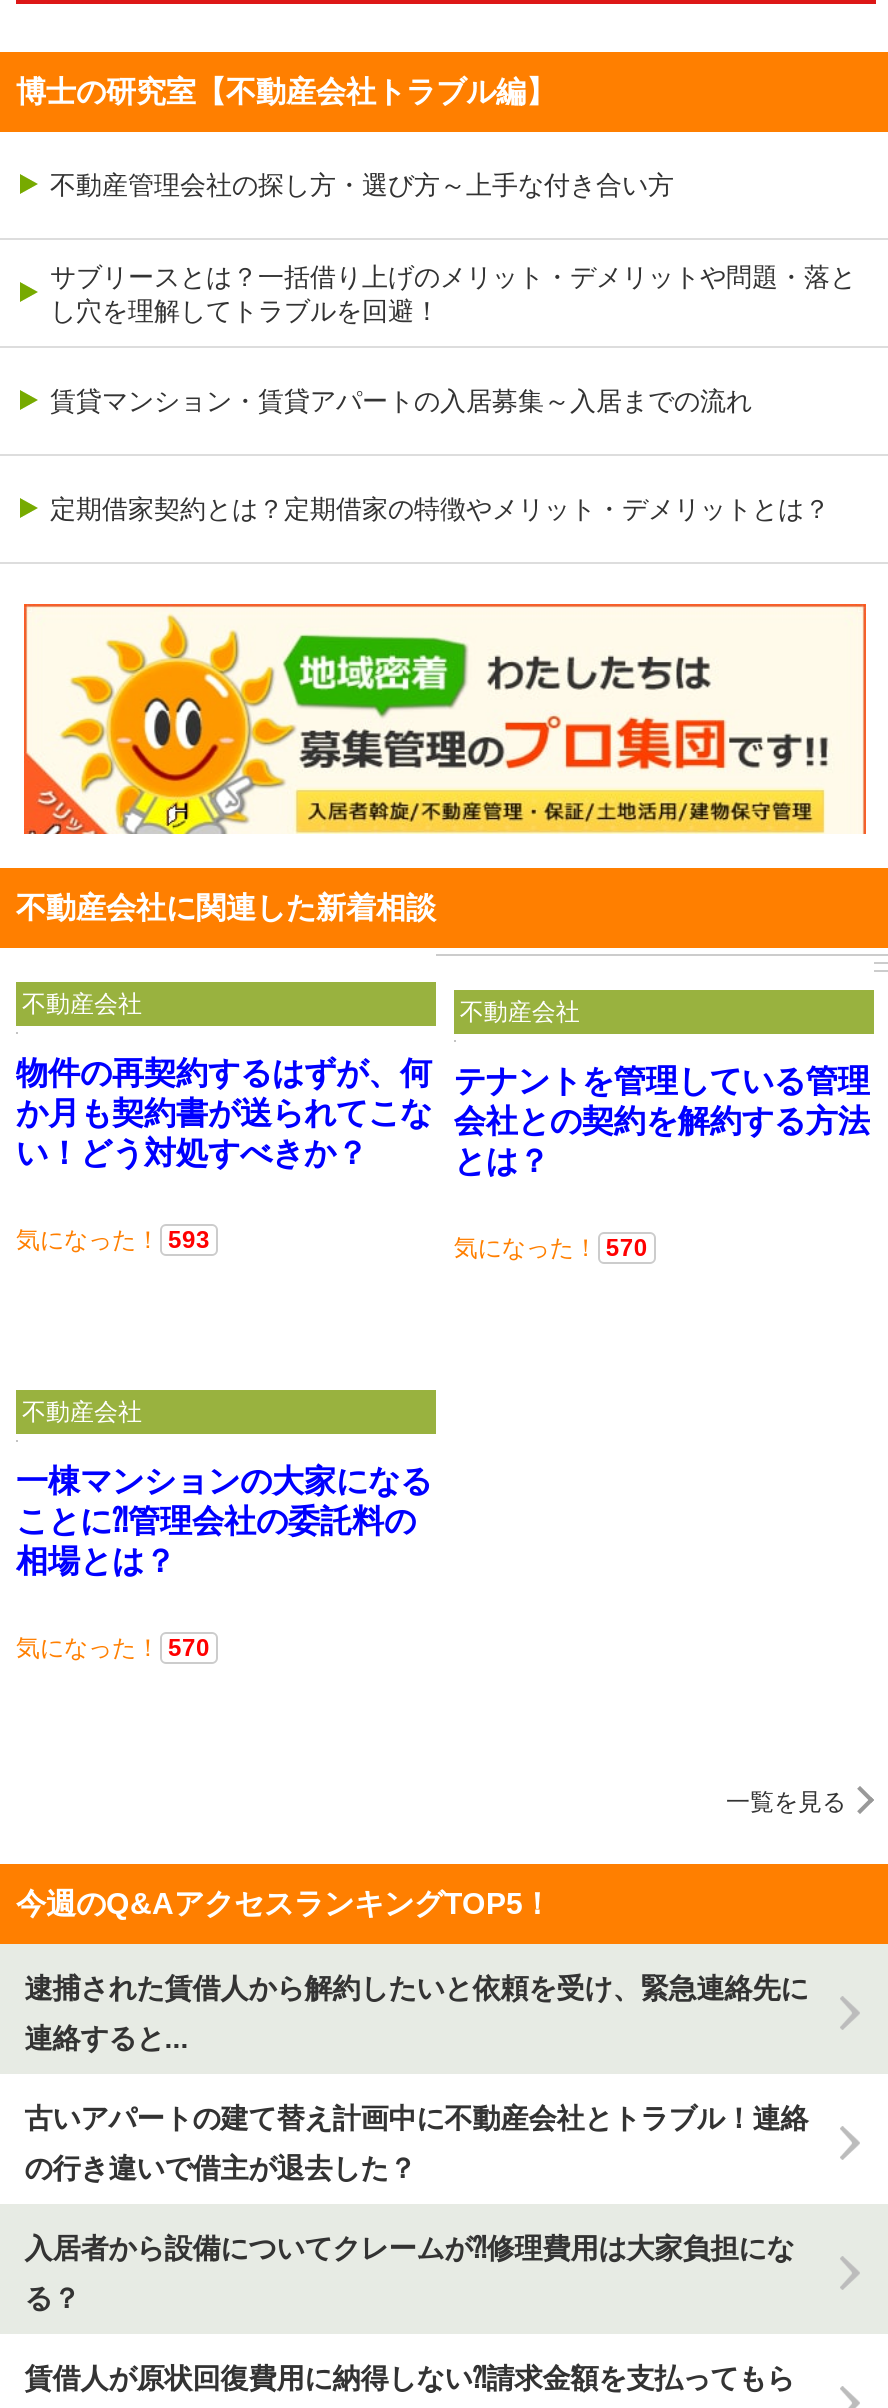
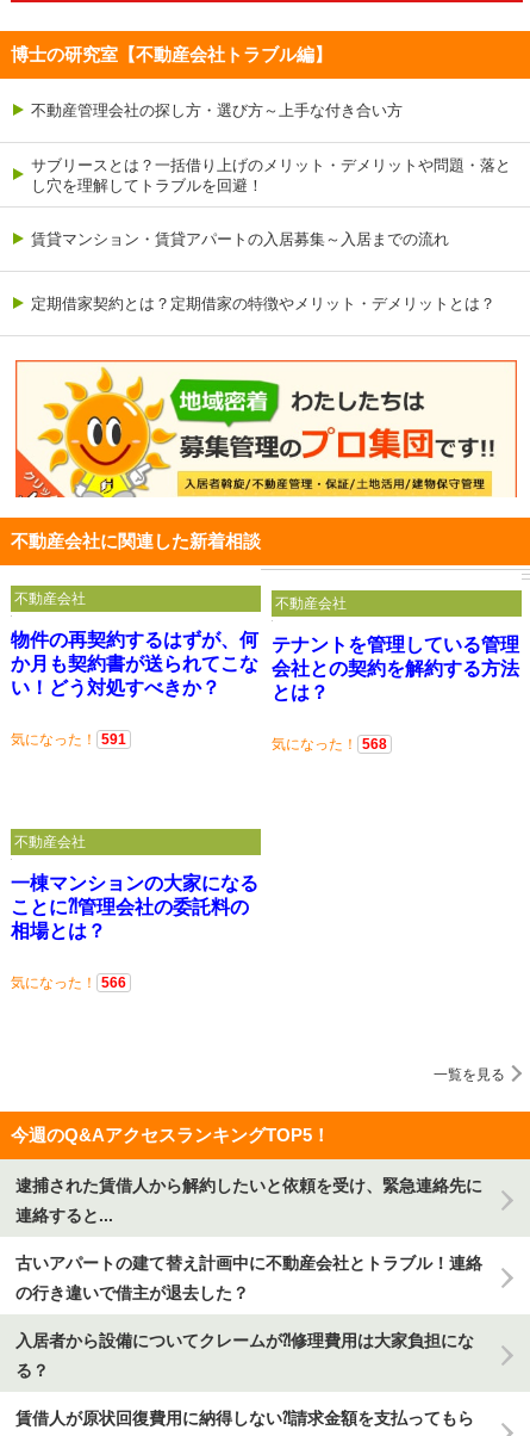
- 気になった！ 593
+ 気になった！ 591

- 気になった！ 570
+ 気になった！ 568

- 気になった！ 570
+ 気になった！ 566
